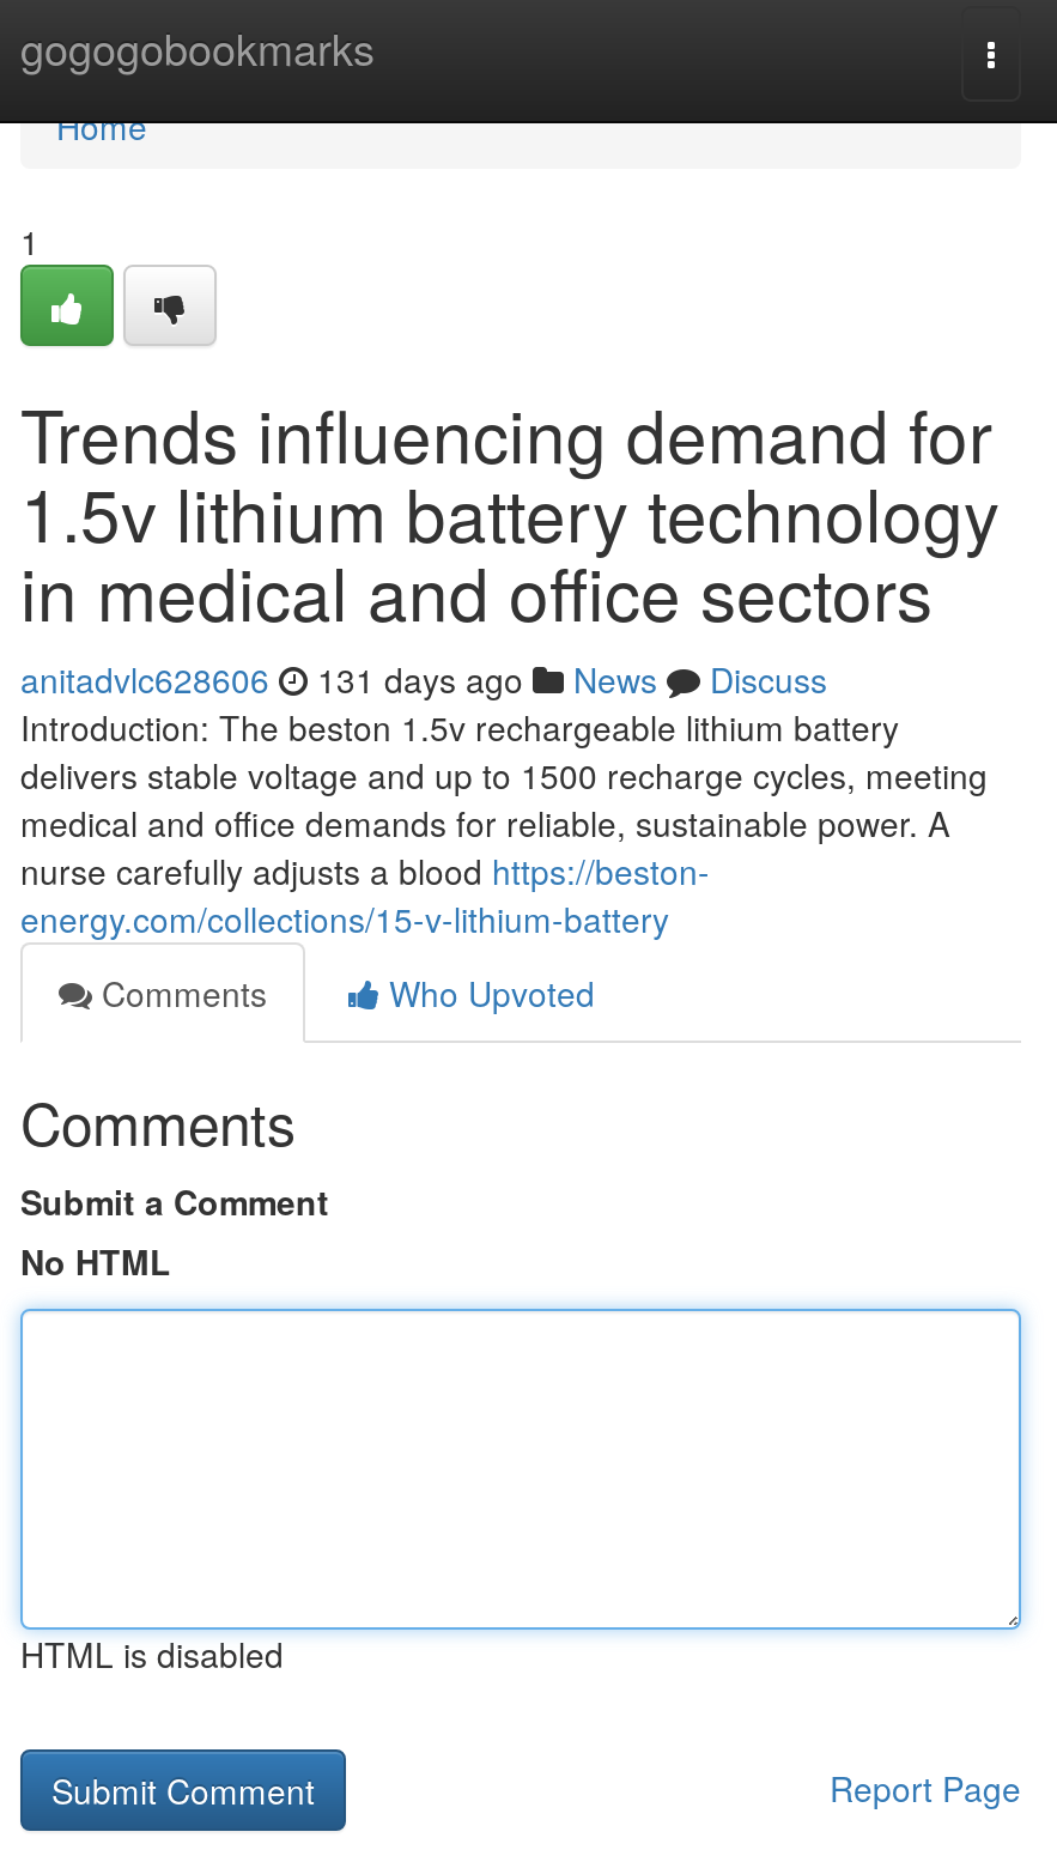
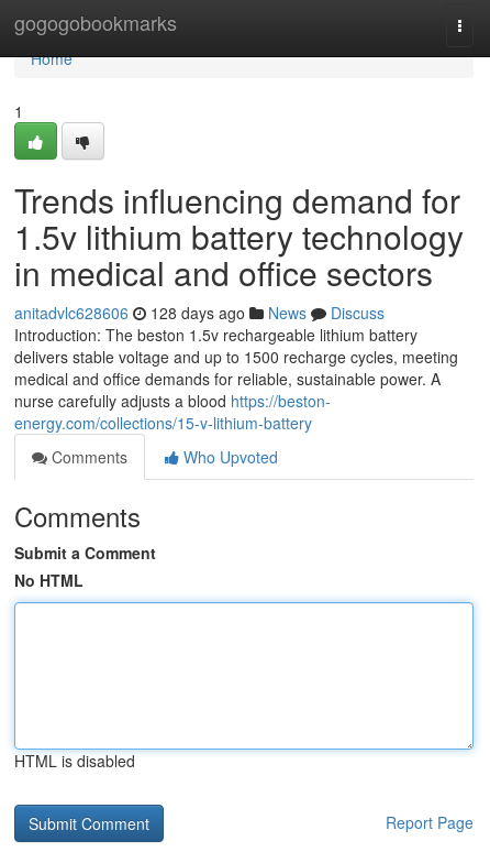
- anitadvlc628606 131 days ago News Discuss
+ anitadvlc628606 128 days ago News Discuss
